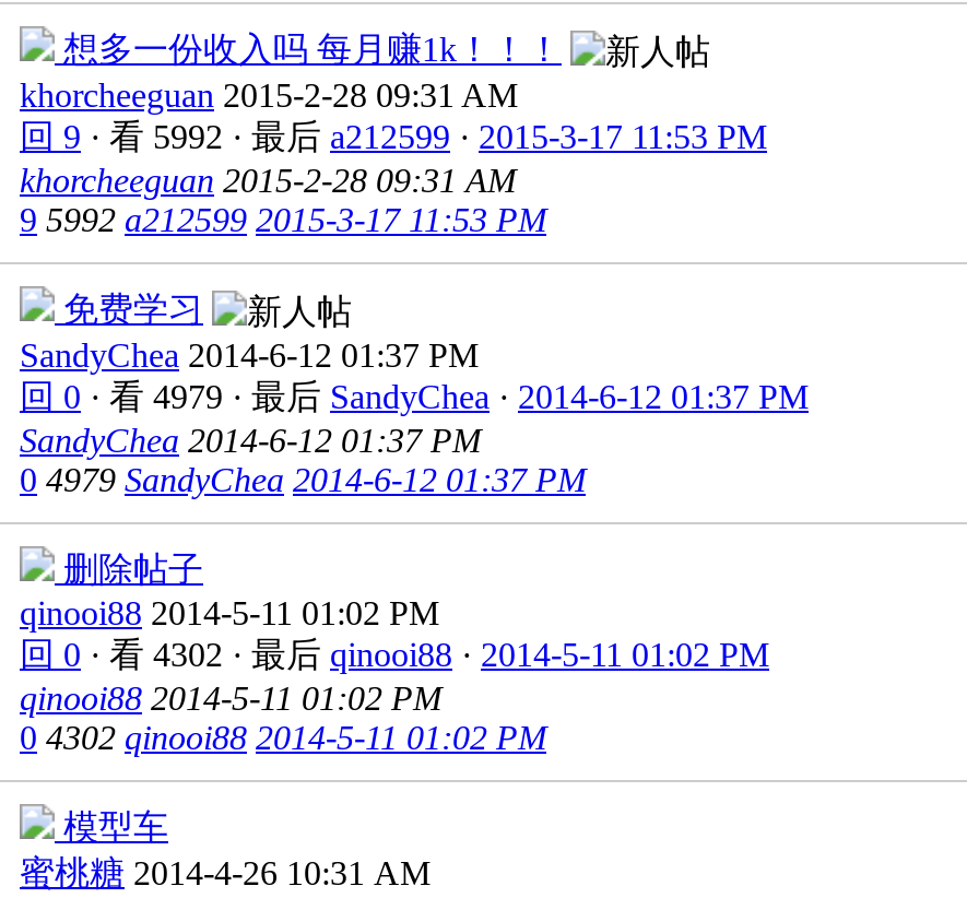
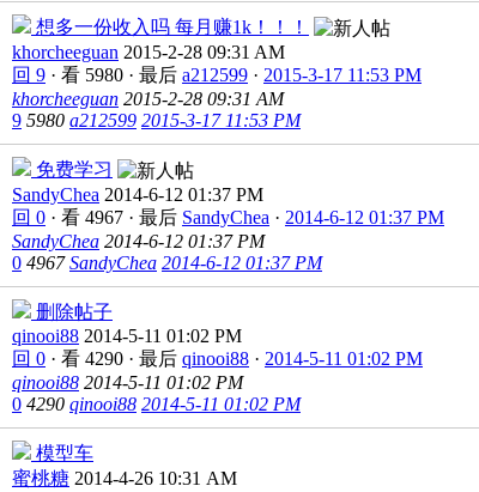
- 回 9 · 看 5992 · 最后a212599 · 2015-3-17 11:53 PM
+ 回 9 · 看 5980 · 最后a212599 · 2015-3-17 11:53 PM

- 9 5992 a212599 2015-3-17 11:53 PM
+ 9 5980 a212599 2015-3-17 11:53 PM

- 回 0 · 看 4979 · 最后SandyChea · 2014-6-12 01:37 PM
+ 回 0 · 看 4967 · 最后SandyChea · 2014-6-12 01:37 PM

- 0 4979 SandyChea 2014-6-12 01:37 PM
+ 0 4967 SandyChea 2014-6-12 01:37 PM

- 回 0 · 看 4302 · 最后qinooi88 · 2014-5-11 01:02 PM
+ 回 0 · 看 4290 · 最后qinooi88 · 2014-5-11 01:02 PM

- 0 4302 qinooi88 2014-5-11 01:02 PM
+ 0 4290 qinooi88 2014-5-11 01:02 PM
